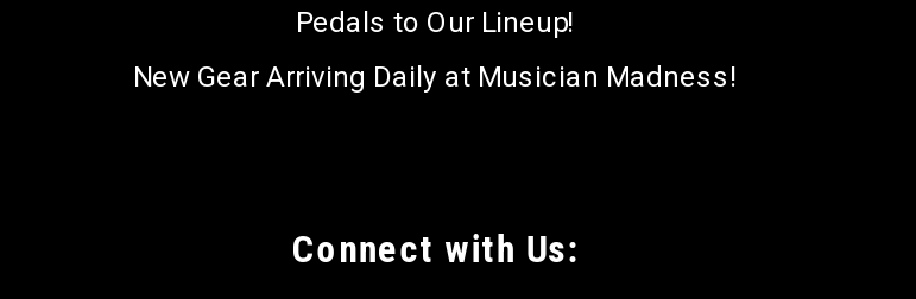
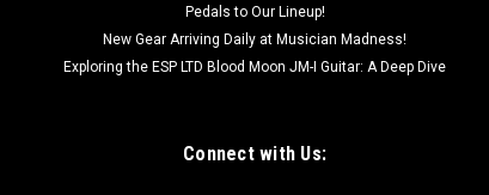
+ Exploring the ESP LTD Blood Moon JM-I Guitar: A Deep Dive
